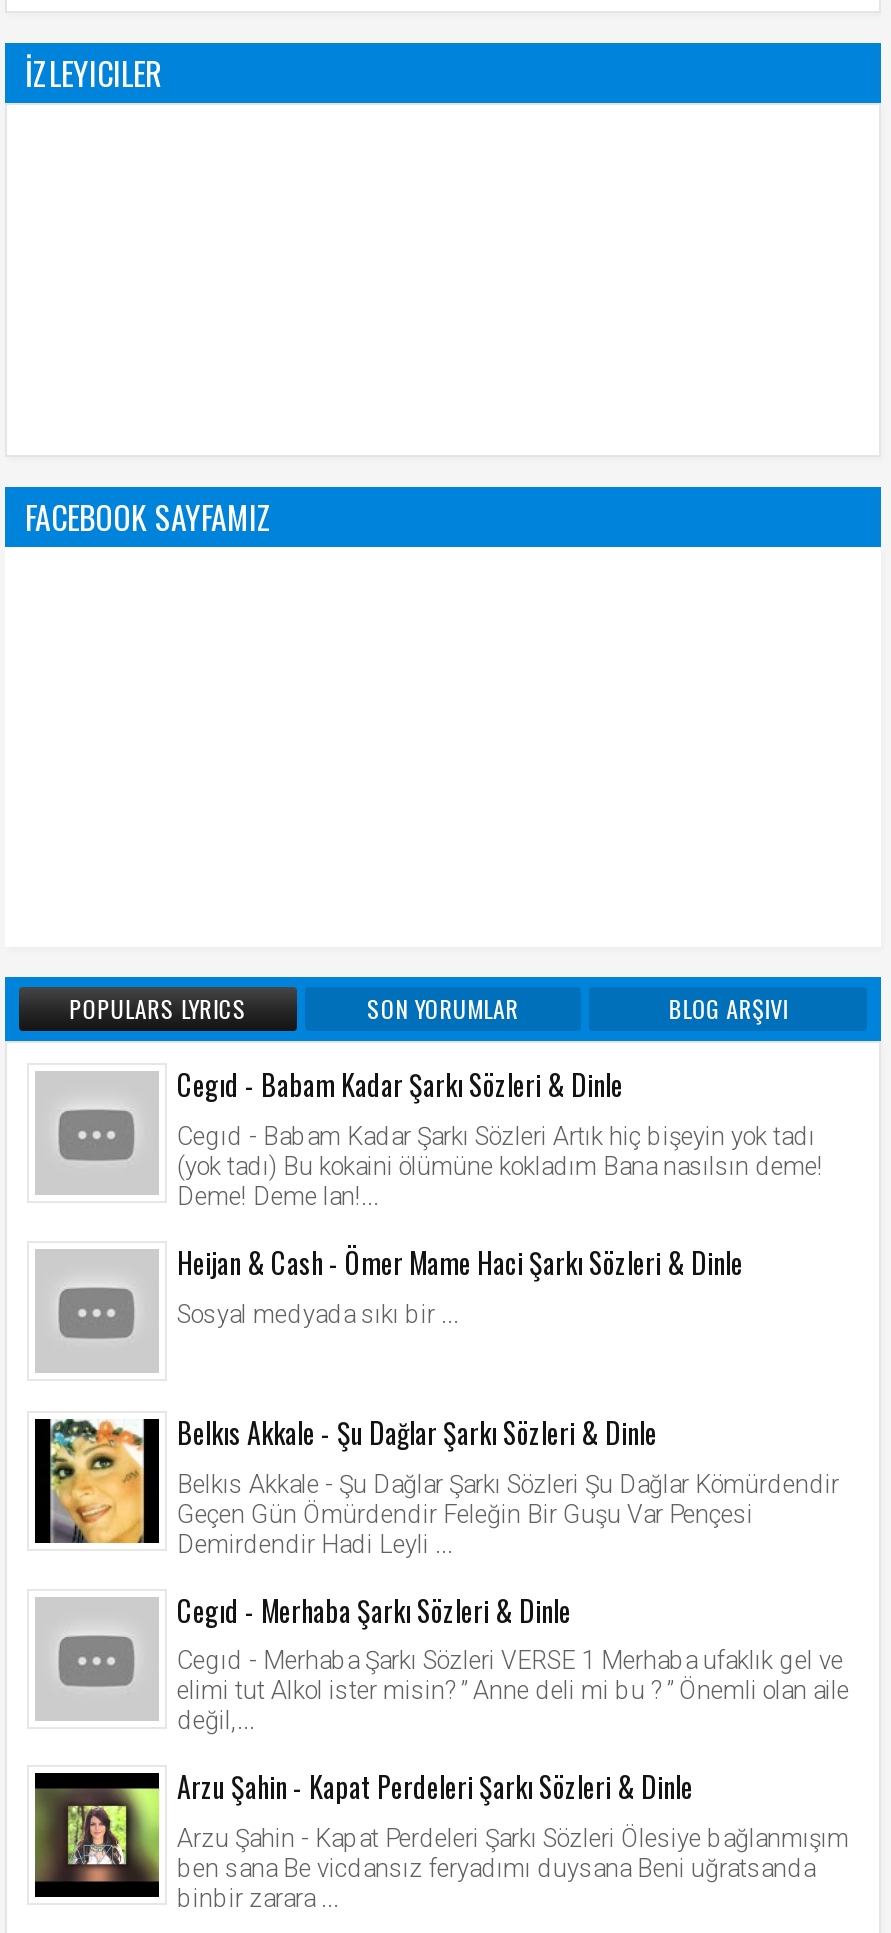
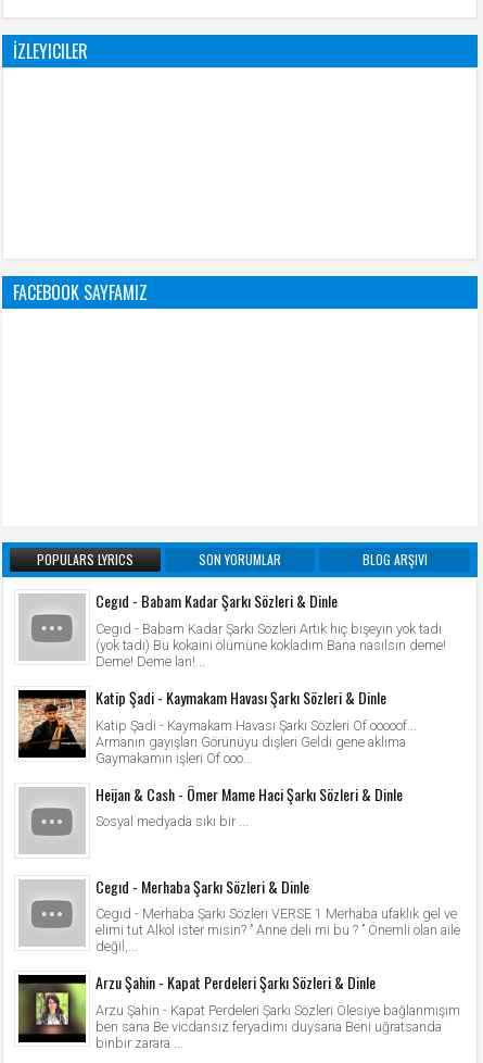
+ [image]
+ Katip Şadi - Kaymakam Havası Şarkı Sözleri & Dinle
+ Katip Şadi - Kaymakam Havası Şarkı Sözleri Of ooooof...
+ Armanın gayışları Görünüyu dişleri Geldi gene aklıma
+ Gaymakamın işleri Of ooo...

moved down: Heijan & Cash - Ömer Mame Haci Şarkı Sözleri & Dinle | Sosyal medyada sıkı bir ...

- [image]
- Belkıs Akkale - Şu Dağlar Şarkı Sözleri & Dinle
- Belkıs Akkale - Şu Dağlar Şarkı Sözleri Şu Dağlar Kömürdendir
- Geçen Gün Ömürdendir Feleğin Bir Guşu Var Pençesi
- Demirdendir Hadi Leyli ...
